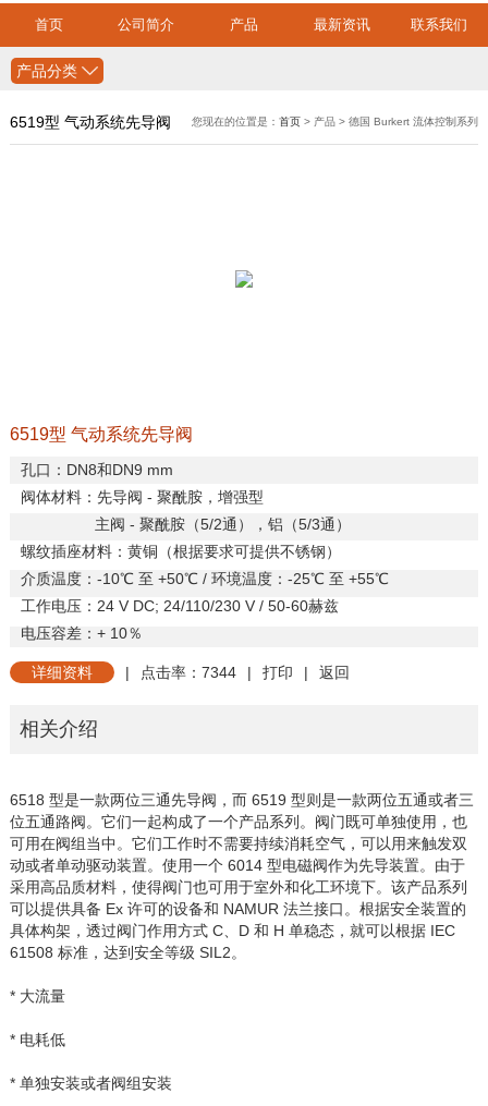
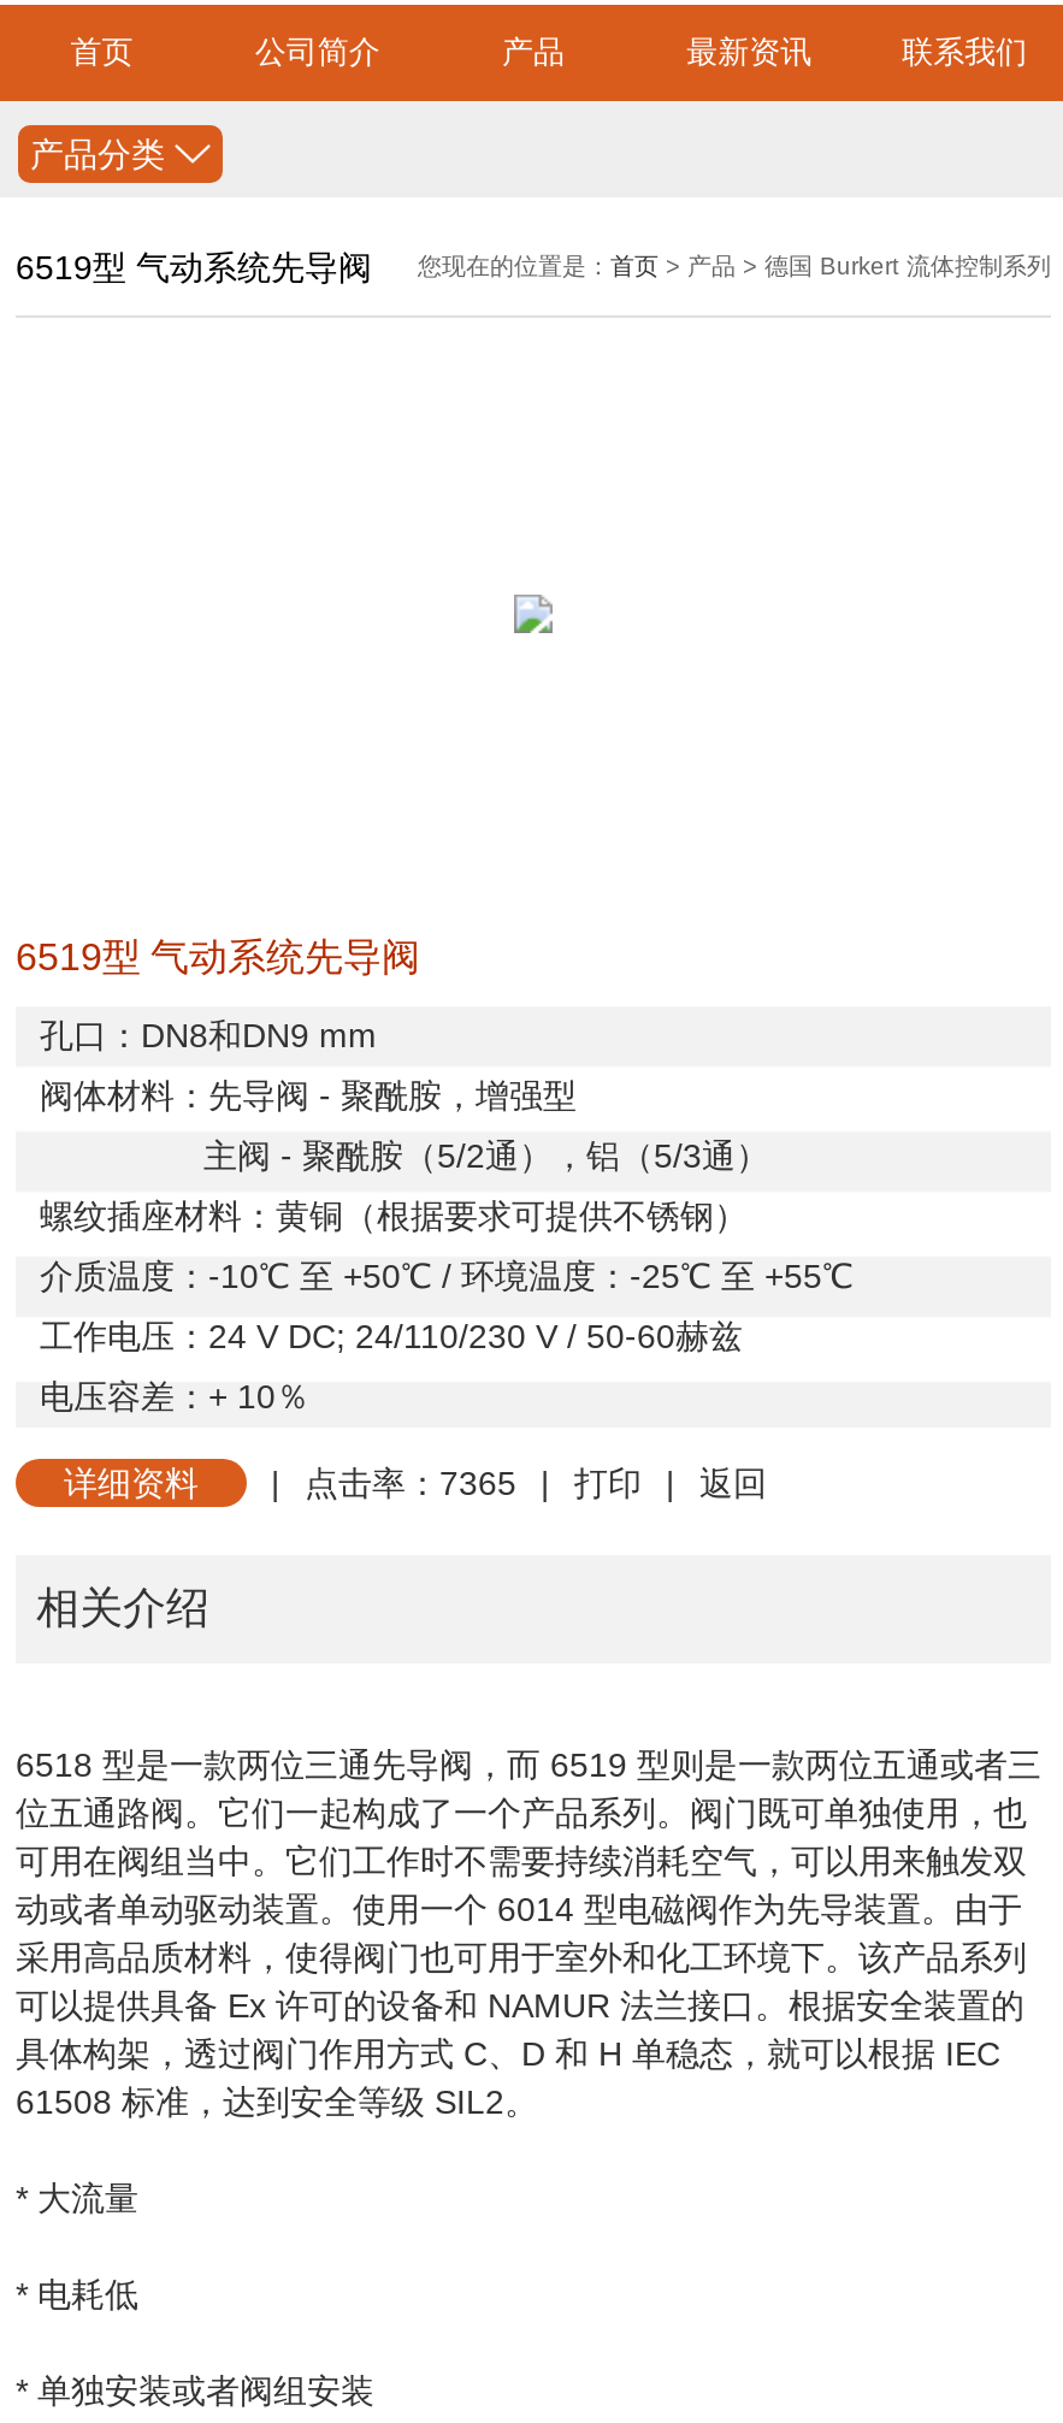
- 点击率：7344
+ 点击率：7365
